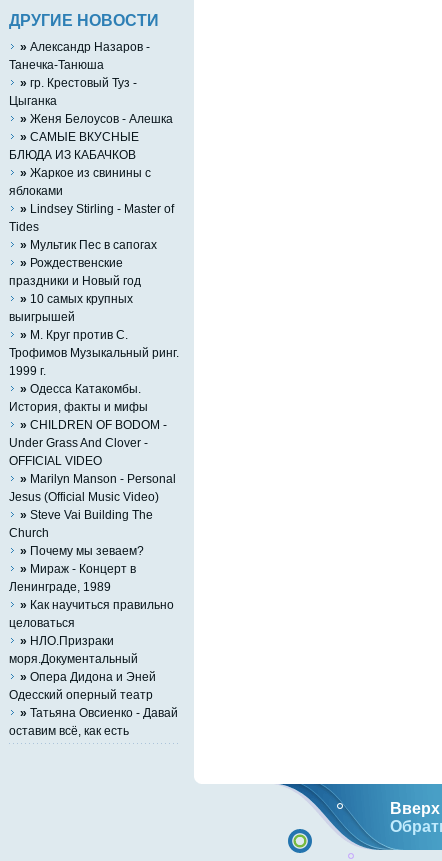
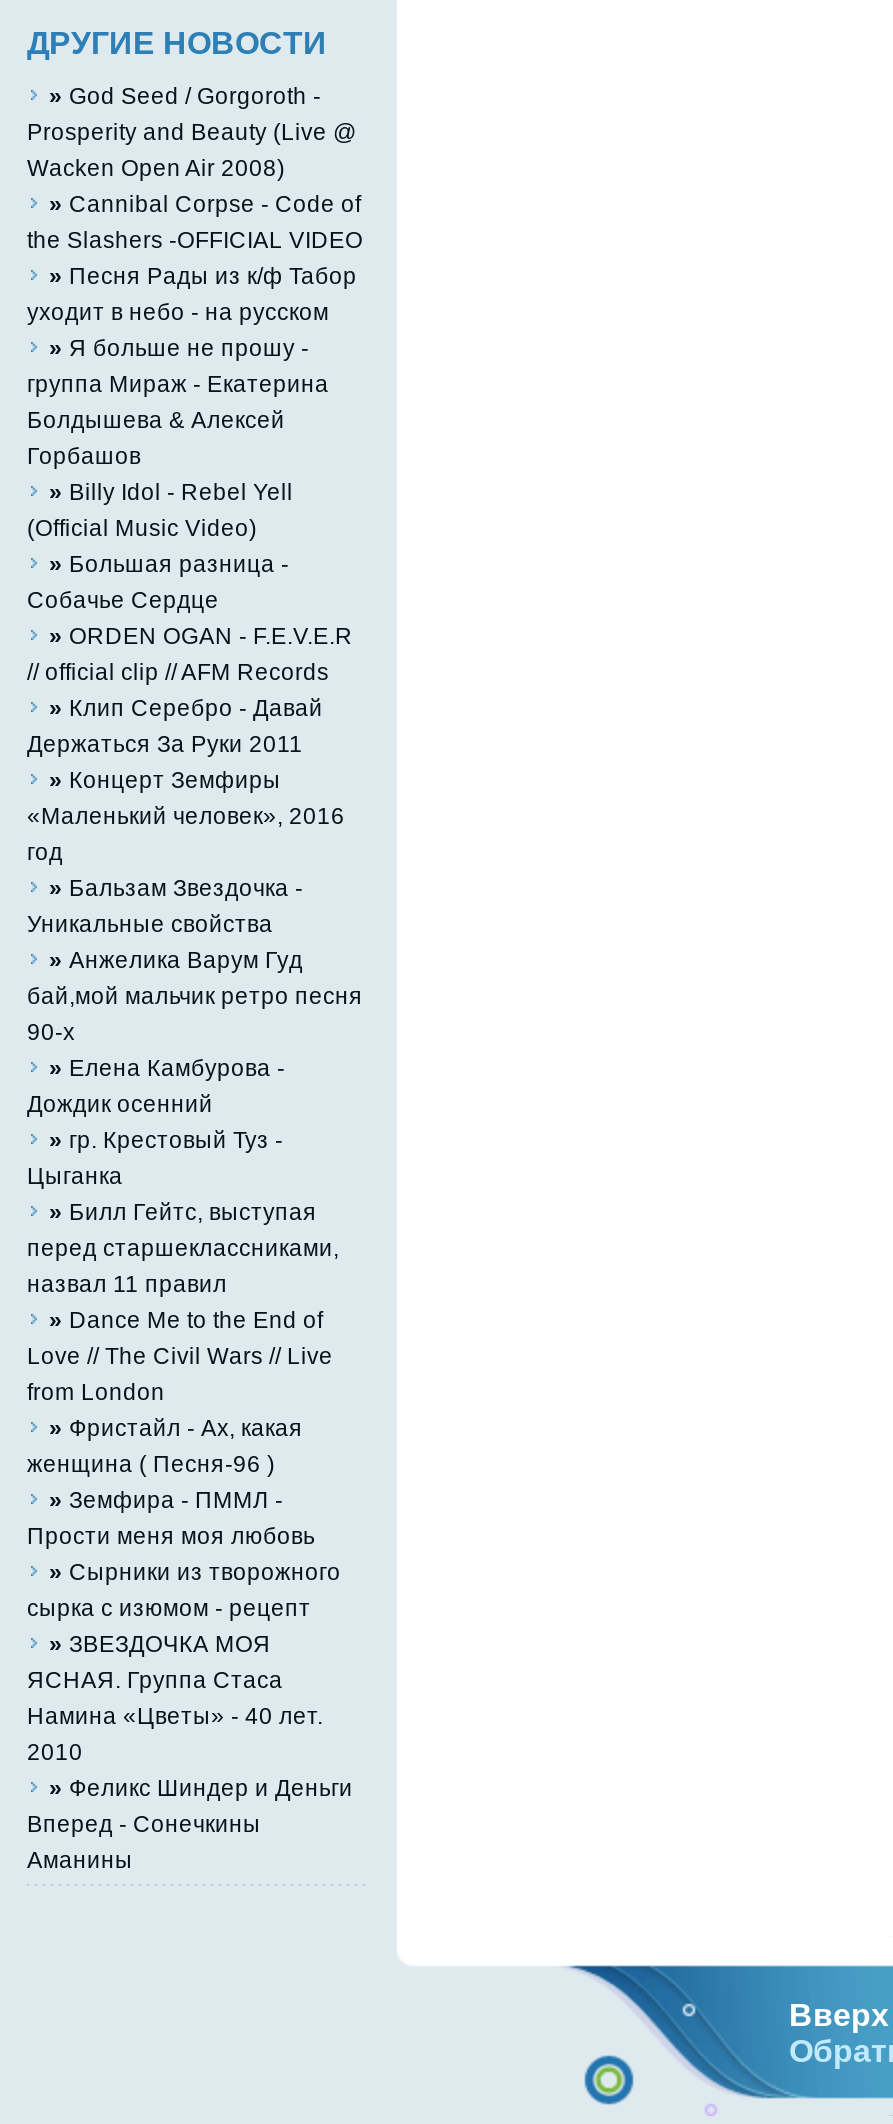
- » Александр Назаров -
- Танечка-Танюша
+ » God Seed / Gorgoroth -
+ Prosperity and Beauty (Live @
+ Wacken Open Air 2008)
+ » Cannibal Corpse - Code of
+ the Slashers -OFFICIAL VIDEO
+ » Песня Рады из к/ф Табор
+ уходит в небо - на русском
+ » Я больше не прошу -
+ группа Мираж - Екатерина
+ Болдышева & Алексей
+ Горбашов
+ » Billy Idol - Rebel Yell
+ (Official Music Video)
+ » Большая разница -
+ Собачье Сердце
+ » ORDEN OGAN - F.E.V.E.R
+ // official clip // AFM Records
+ » Клип Серебро - Давай
+ Держаться За Руки 2011
+ » Концерт Земфиры
+ «Маленький человек», 2016
+ год
+ » Бальзам Звездочка -
+ Уникальные свойства
+ » Анжелика Варум Гуд
+ бай,мой мальчик ретро песня
+ 90-х
+ » Елена Камбурова -
+ Дождик осенний

moved down: » гр. Крестовый Туз - | Цыганка

- » Женя Белоусов - Алешка
- » САМЫЕ ВКУСНЫЕ
- БЛЮДА ИЗ КАБАЧКОВ
- » Жаркое из свинины с
- яблоками
- » Lindsey Stirling - Master of
- Tides
- » Мультик Пес в сапогах
- » Рождественские
- праздники и Новый год
- » 10 самых крупных
- выигрышей
- » М. Круг против С.
- Трофимов Музыкальный ринг.
- 1999 г.
- » Одесса Катакомбы.
- История, факты и мифы
- » CHILDREN OF BODOM -
- Under Grass And Clover -
- OFFICIAL VIDEO
- » Marilyn Manson - Personal
- Jesus (Official Music Video)
- » Steve Vai Building The
- Church
- » Почему мы зеваем?
- » Мираж - Концерт в
- Ленинграде, 1989
- » Как научиться правильно
- целоваться
- » НЛО.Призраки
- моря.Документальный
- » Опера Дидона и Эней
- Одесский оперный театр
- » Татьяна Овсиенко - Давай
- оставим всё, как есть
+ » Билл Гейтс, выступая
+ перед старшеклассниками,
+ назвал 11 правил
+ » Dance Me to the End of
+ Love // The Civil Wars // Live
+ from London
+ » Фристайл - Ах, какая
+ женщина ( Песня-96 )
+ » Земфира - ПММЛ -
+ Прости меня моя любовь
+ » Сырники из творожного
+ сырка с изюмом - рецепт
+ » ЗВЕЗДОЧКА МОЯ
+ ЯСНАЯ. Группа Стаса
+ Намина «Цветы» - 40 лет.
+ 2010
+ » Феликс Шиндер и Деньги
+ Вперед - Сонечкины
+ Аманины
